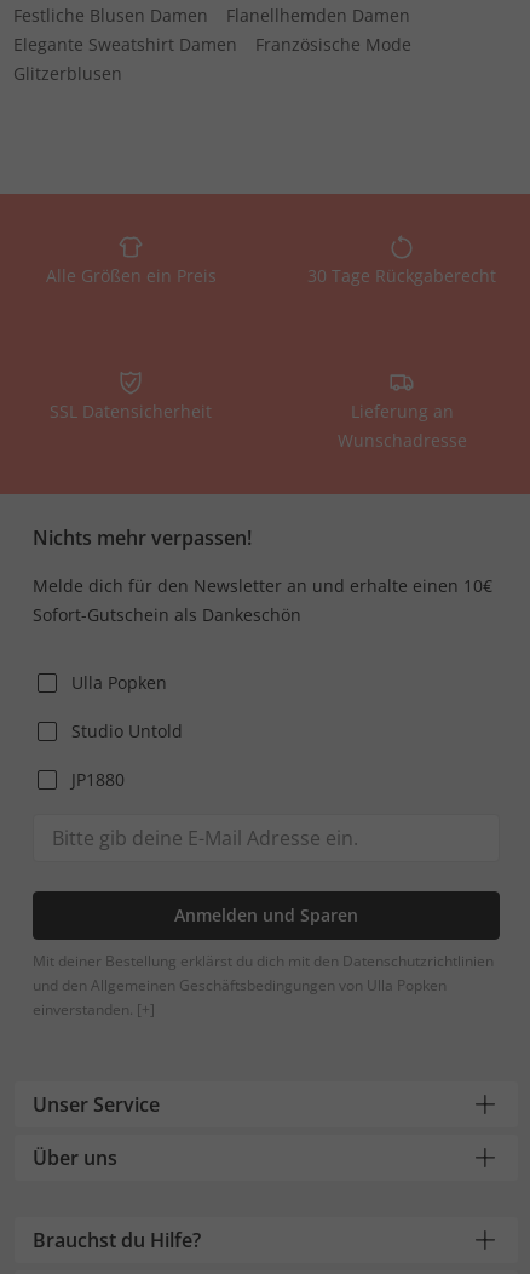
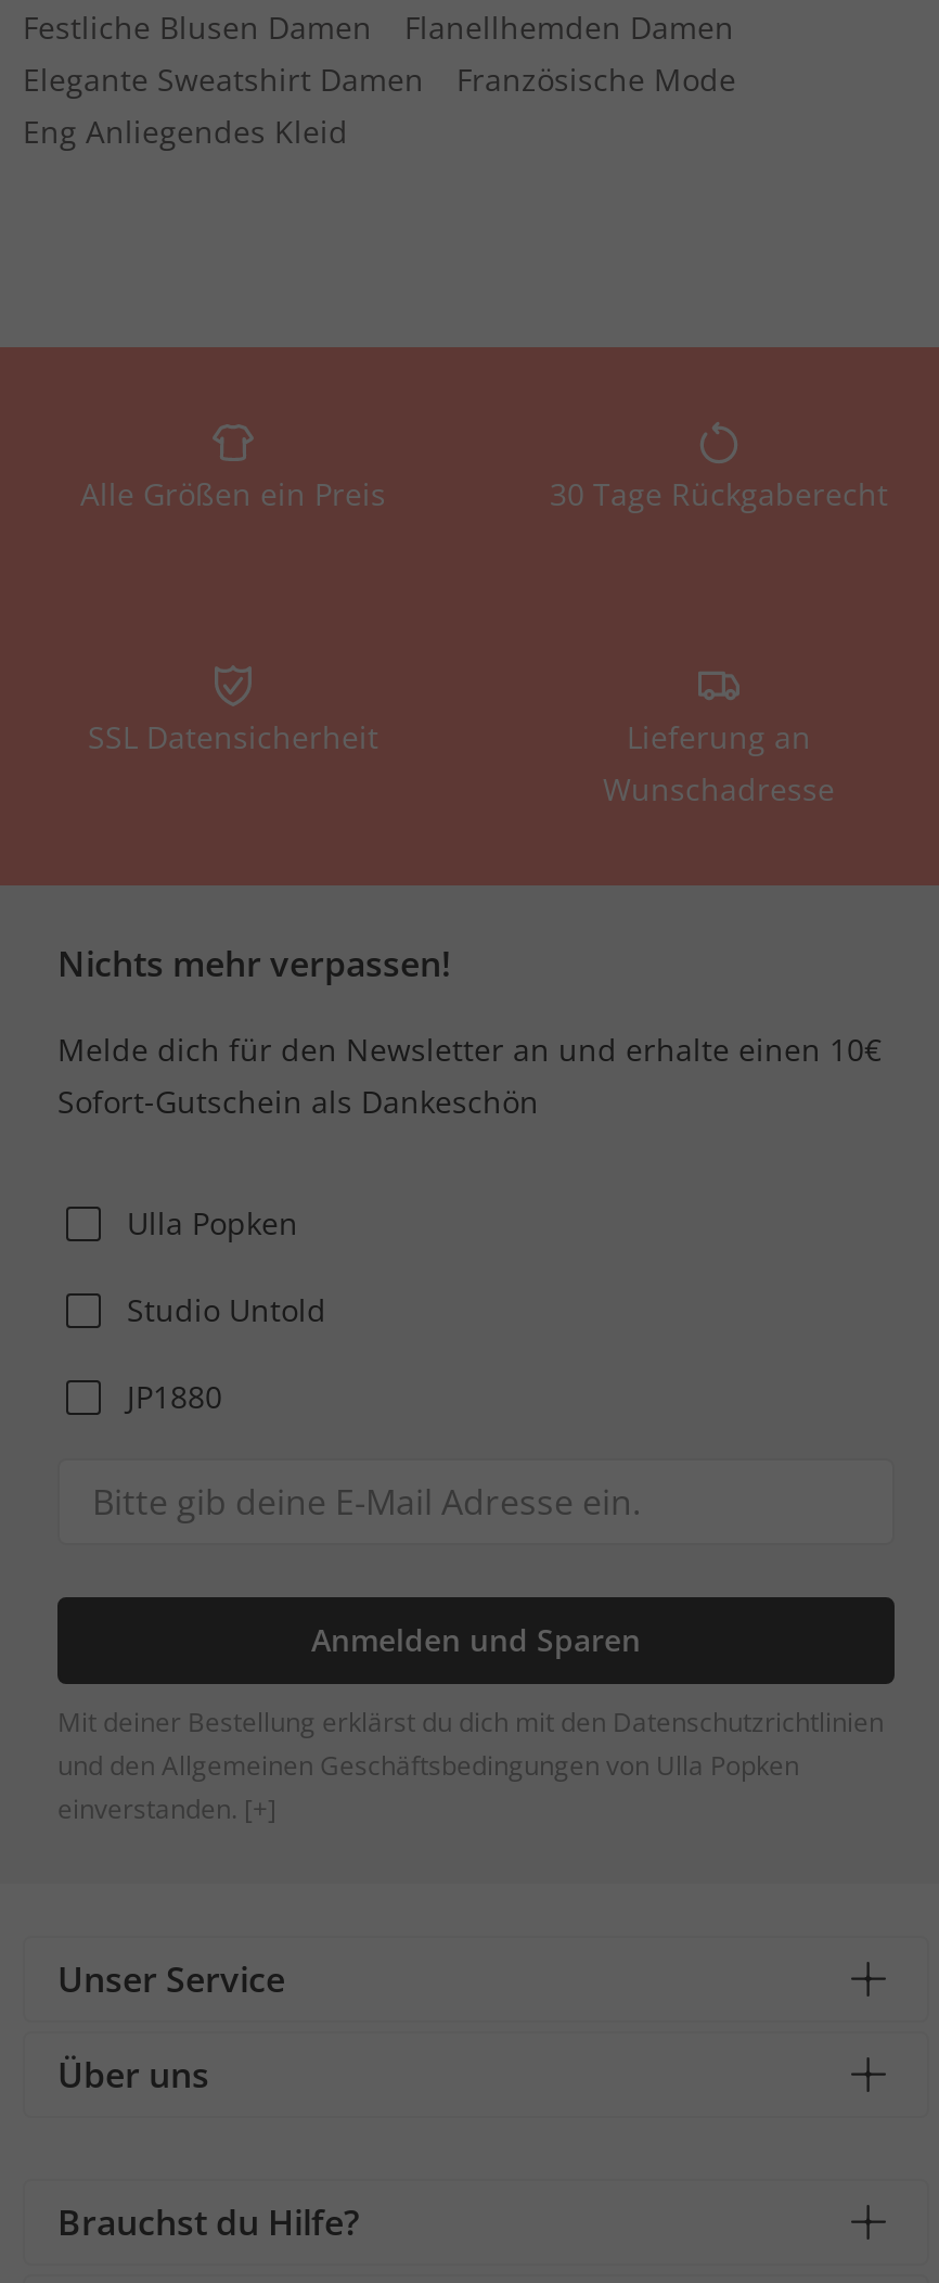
- Glitzerblusen
+ Eng Anliegendes Kleid
